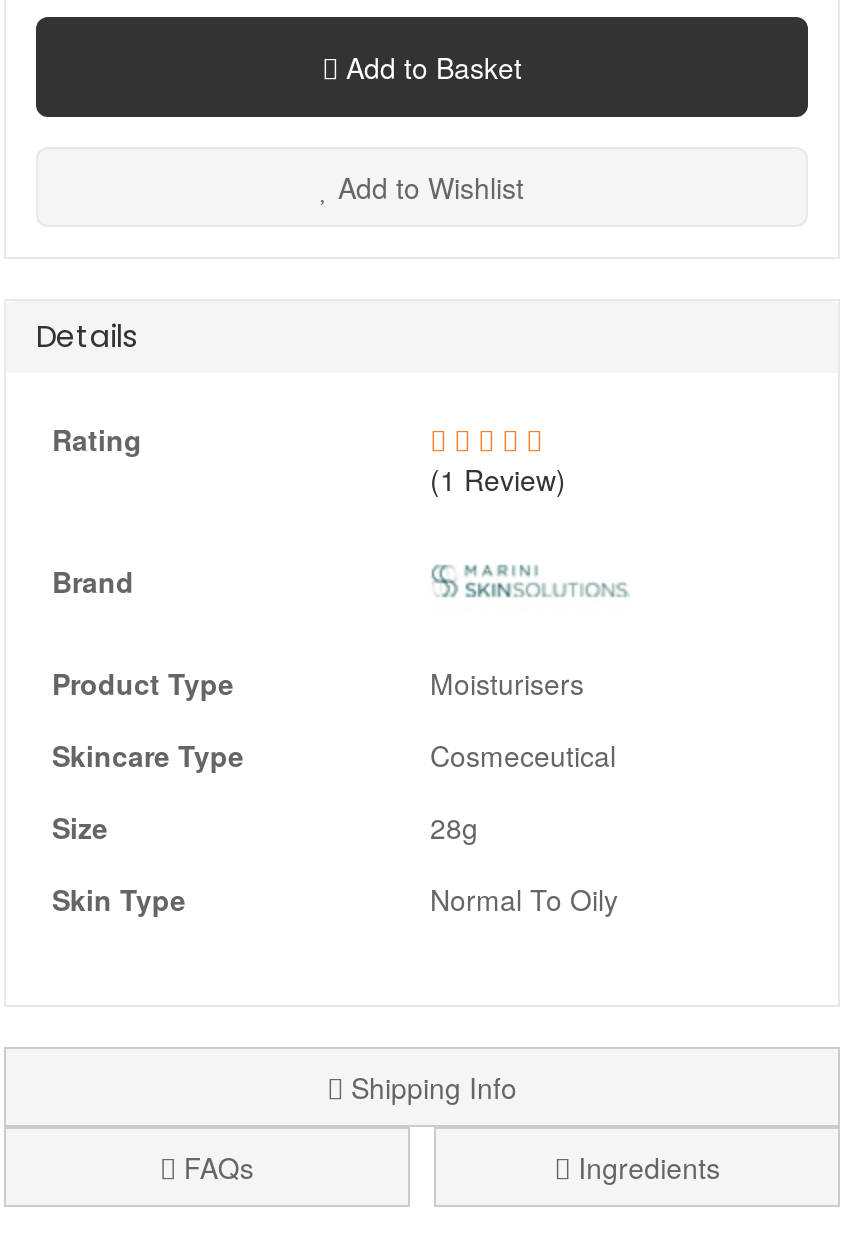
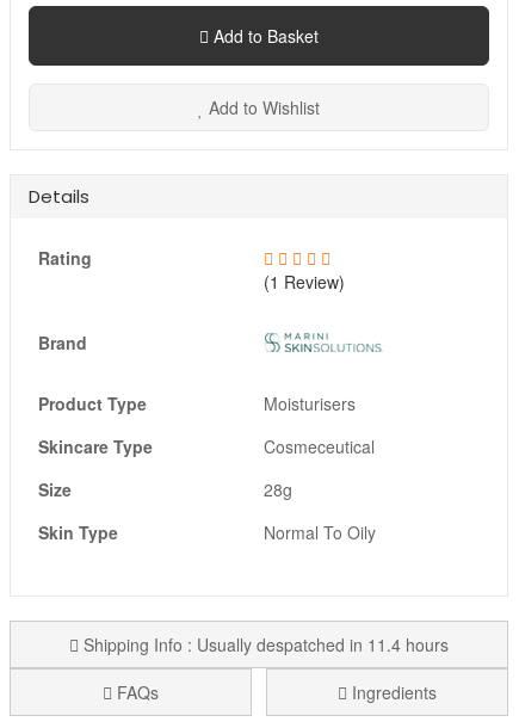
- Shipping Info
+ Shipping Info : Usually despatched in 11.4 hours
